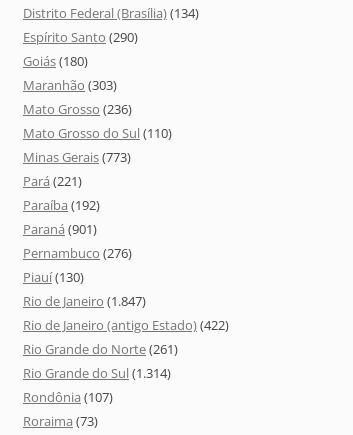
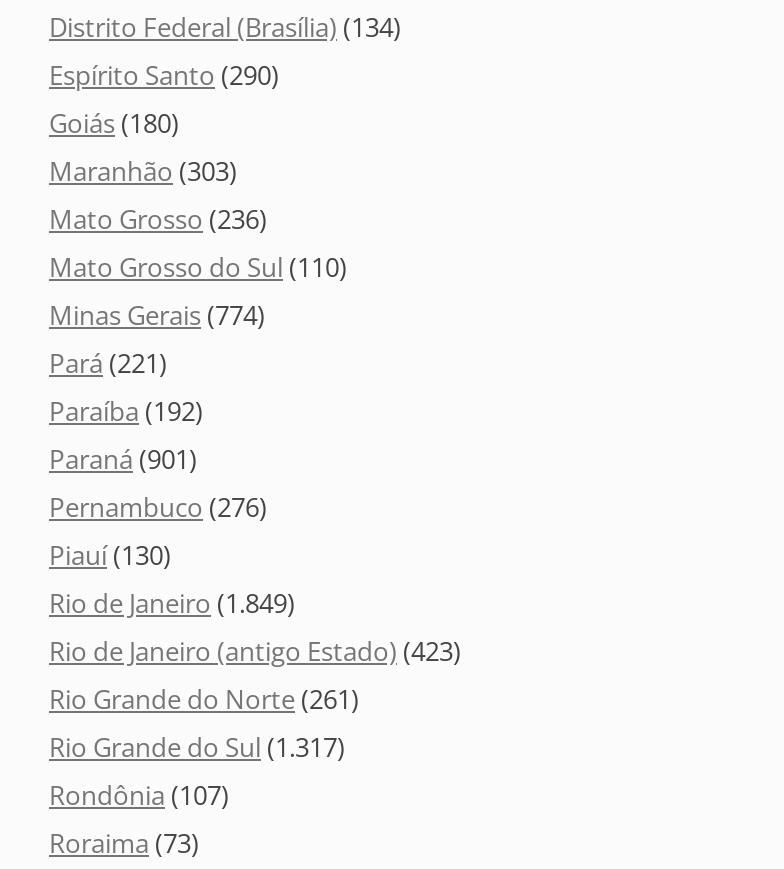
- Minas Gerais (773)
+ Minas Gerais (774)

- Rio de Janeiro (1.847)
+ Rio de Janeiro (1.849)

- Rio de Janeiro (antigo Estado) (422)
+ Rio de Janeiro (antigo Estado) (423)

- Rio Grande do Sul (1.314)
+ Rio Grande do Sul (1.317)
